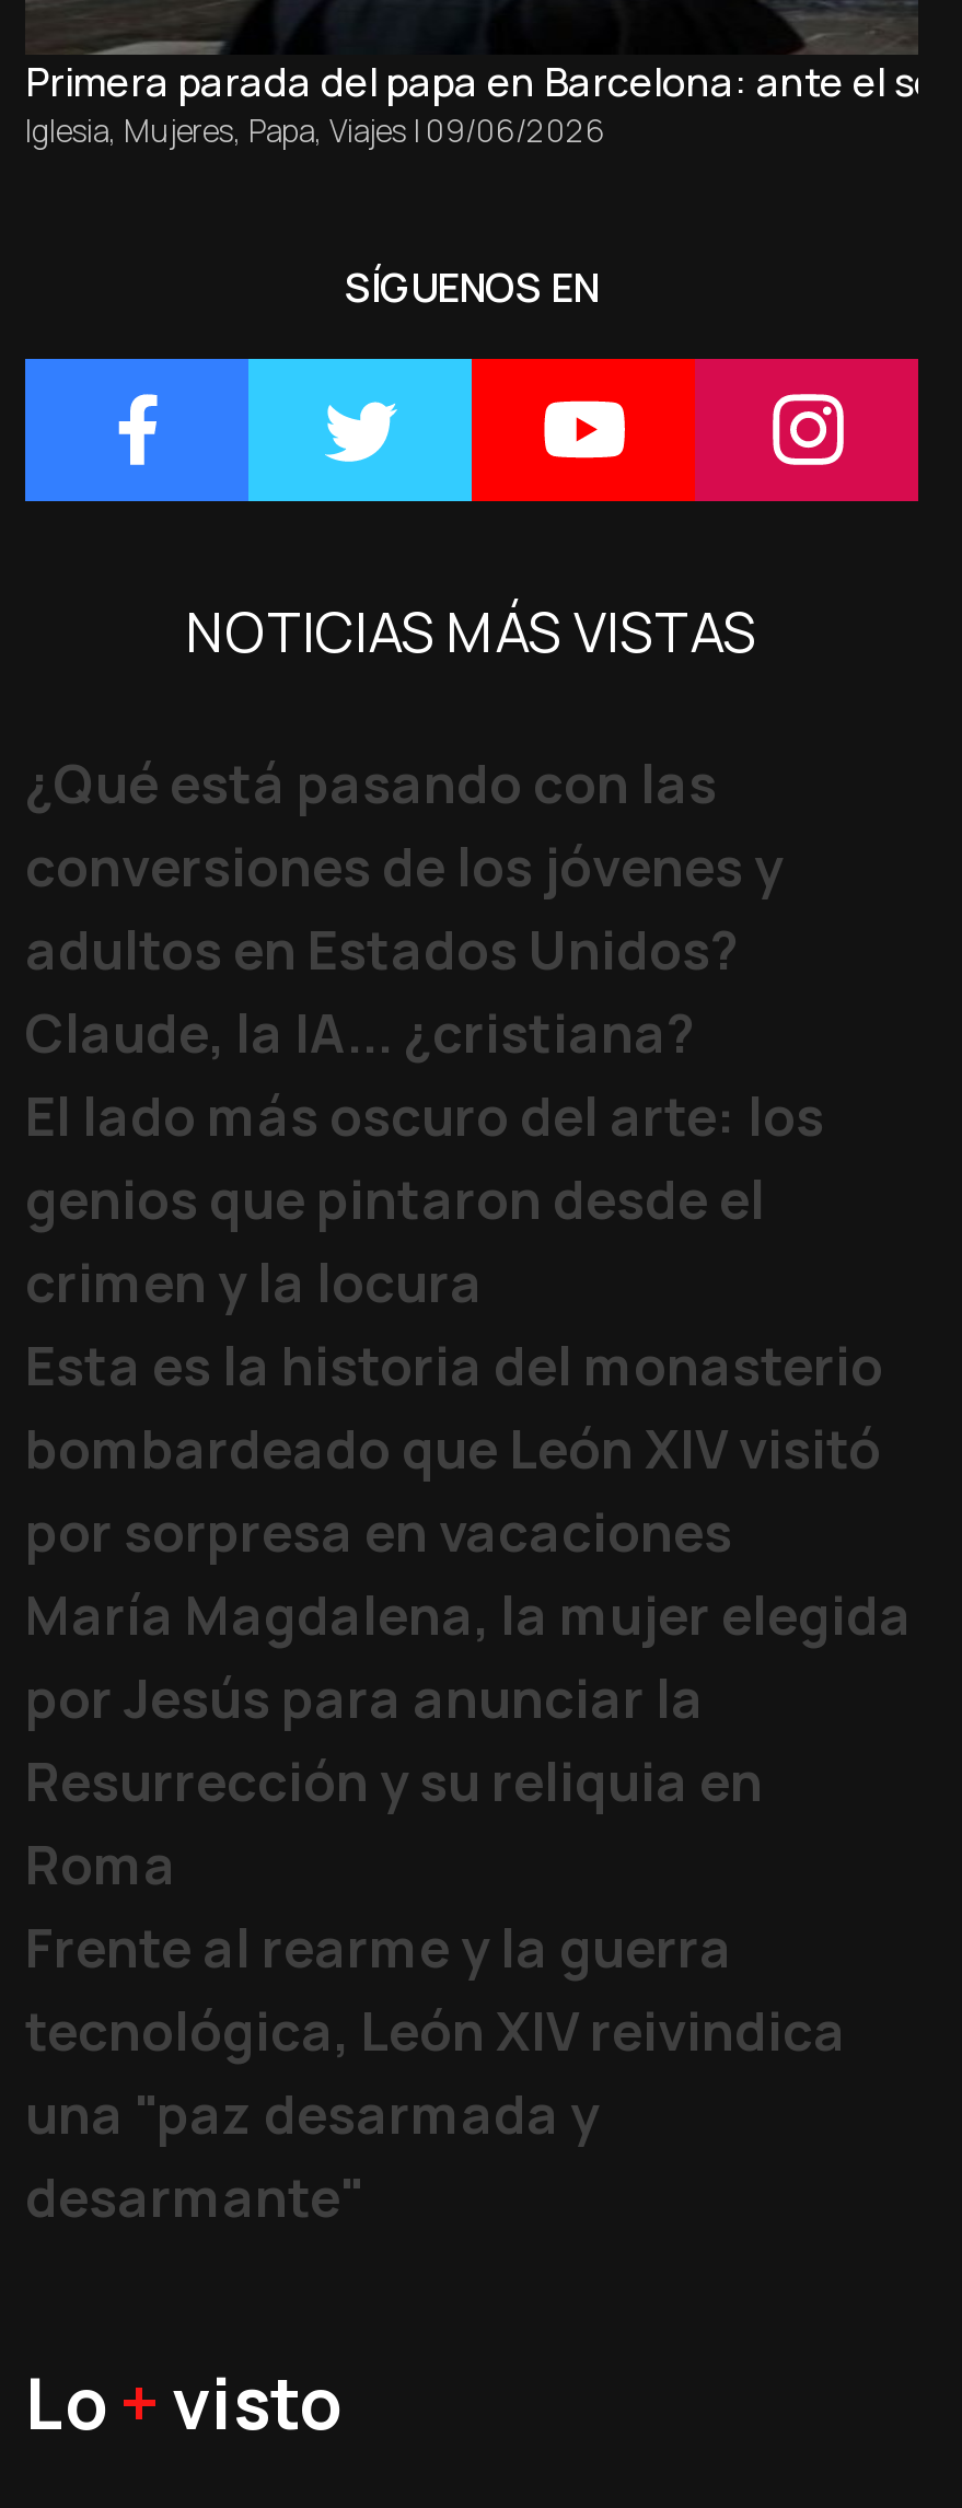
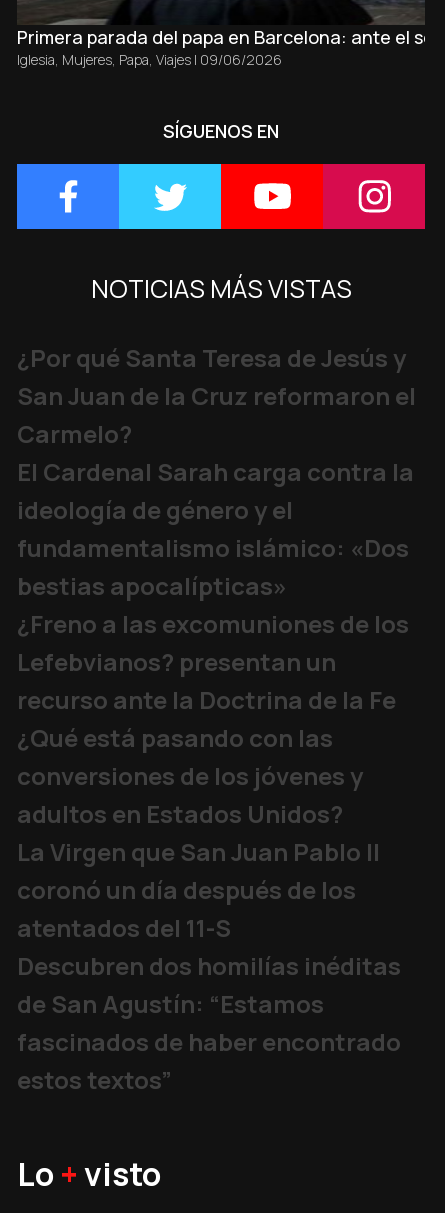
+ ¿Por qué Santa Teresa de Jesús y
+ San Juan de la Cruz reformaron el
+ Carmelo?
+ El Cardenal Sarah carga contra la
+ ideología de género y el
+ fundamentalismo islámico: «Dos
+ bestias apocalípticas»
+ ¿Freno a las excomuniones de los
+ Lefebvianos? presentan un
+ recurso ante la Doctrina de la Fe

moved down: ¿Qué está pasando con las | conversiones de los jóvenes y | adultos en Estados Unidos?

- Claude, la IA... ¿cristiana?
- El lado más oscuro del arte: los
- genios que pintaron desde el
- crimen y la locura
- Esta es la historia del monasterio
- bombardeado que León XIV visitó
- por sorpresa en vacaciones
- María Magdalena, la mujer elegida
- por Jesús para anunciar la
- Resurrección y su reliquia en
- Roma
- Frente al rearme y la guerra
- tecnológica, León XIV reivindica
- una "paz desarmada y
- desarmante"
+ La Virgen que San Juan Pablo II
+ coronó un día después de los
+ atentados del 11-S
+ Descubren dos homilías inéditas
+ de San Agustín: “Estamos
+ fascinados de haber encontrado
+ estos textos”
